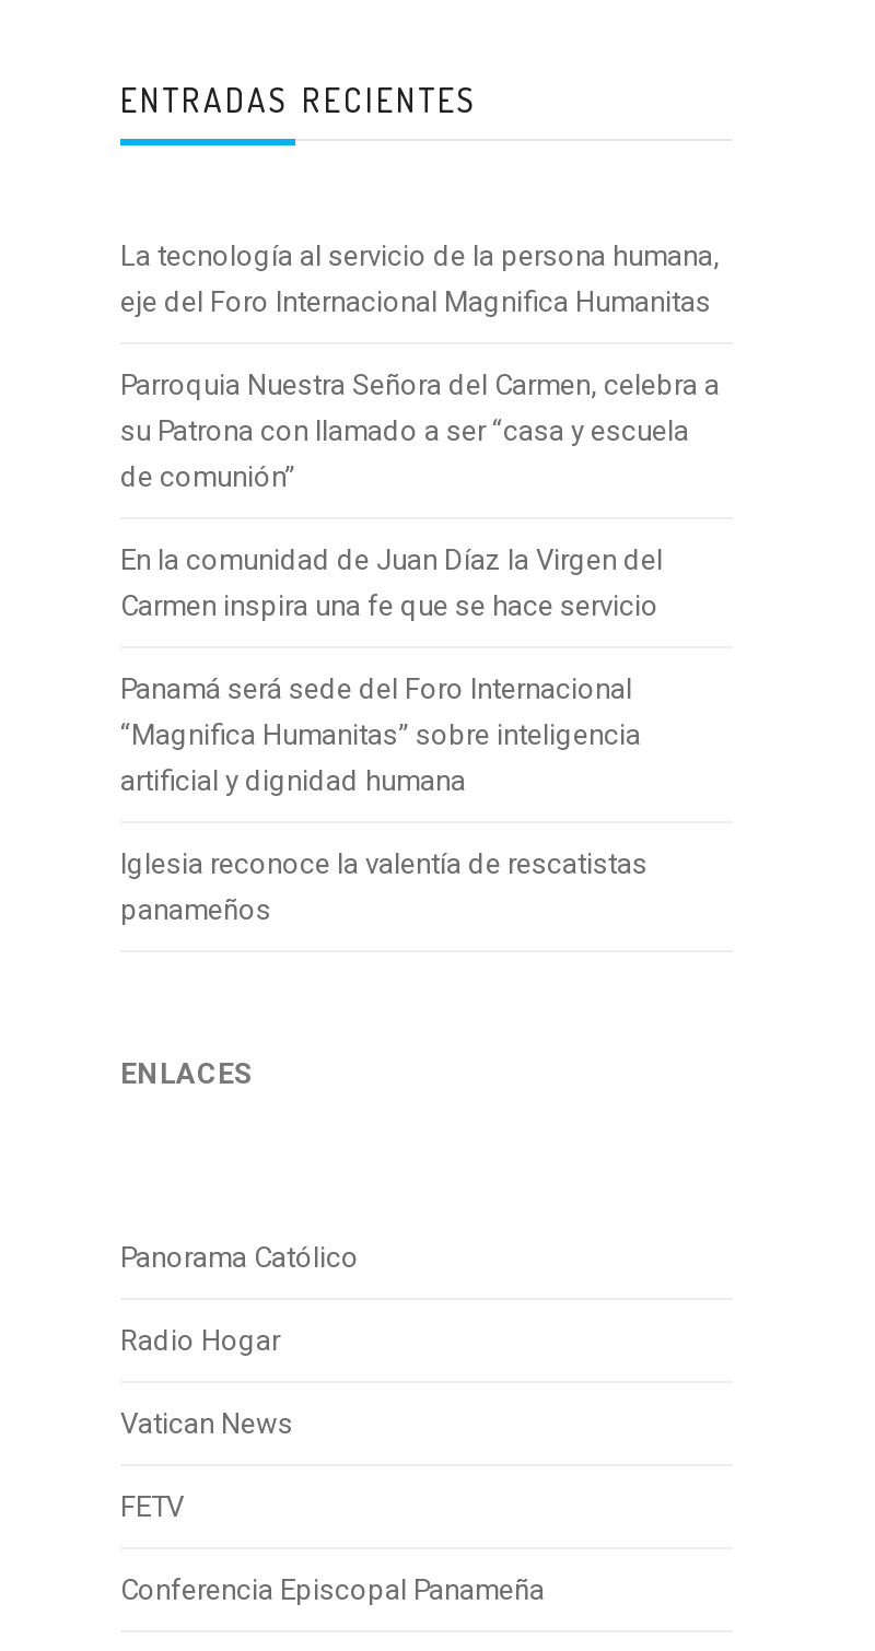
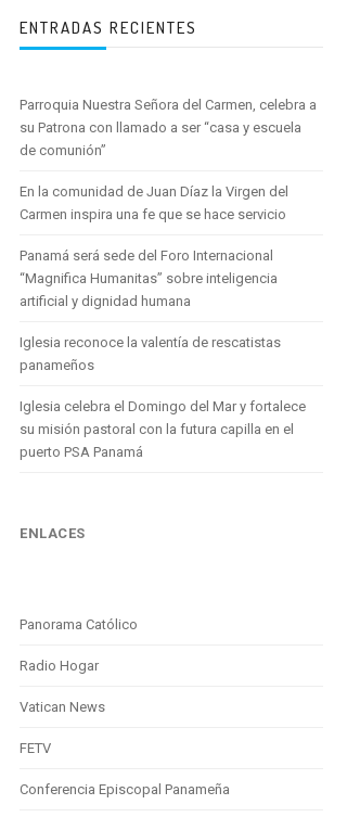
- La tecnología al servicio de la persona humana,
- eje del Foro Internacional Magnifica Humanitas

moved up: Parroquia Nuestra Señora del Carmen, celebra a | su Patrona con llamado a ser “casa y escuela | de comunión” | ... | Iglesia reconoce la valentía de rescatistas | panameños

+ Iglesia celebra el Domingo del Mar y fortalece
+ su misión pastoral con la futura capilla en el
+ puerto PSA Panamá
